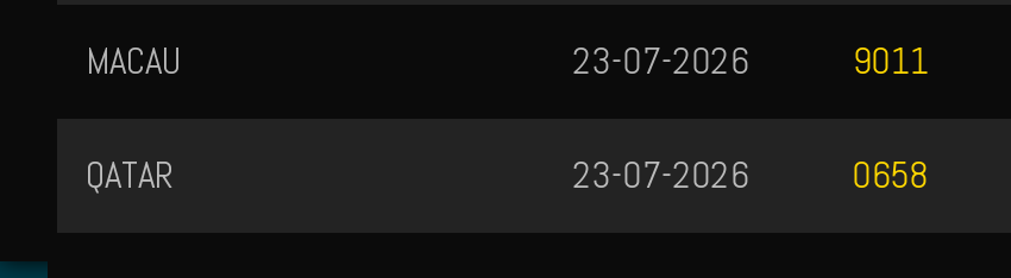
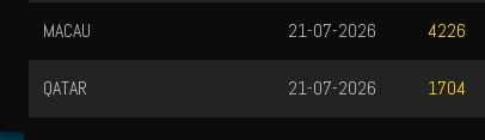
- 23-07-2026
+ 21-07-2026

- 9011
+ 4226

- 23-07-2026
+ 21-07-2026

- 0658
+ 1704
